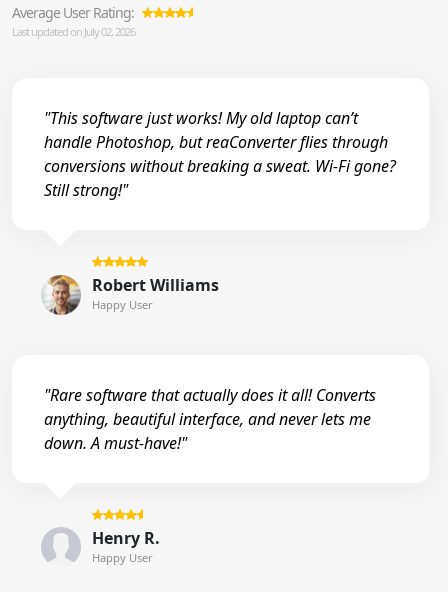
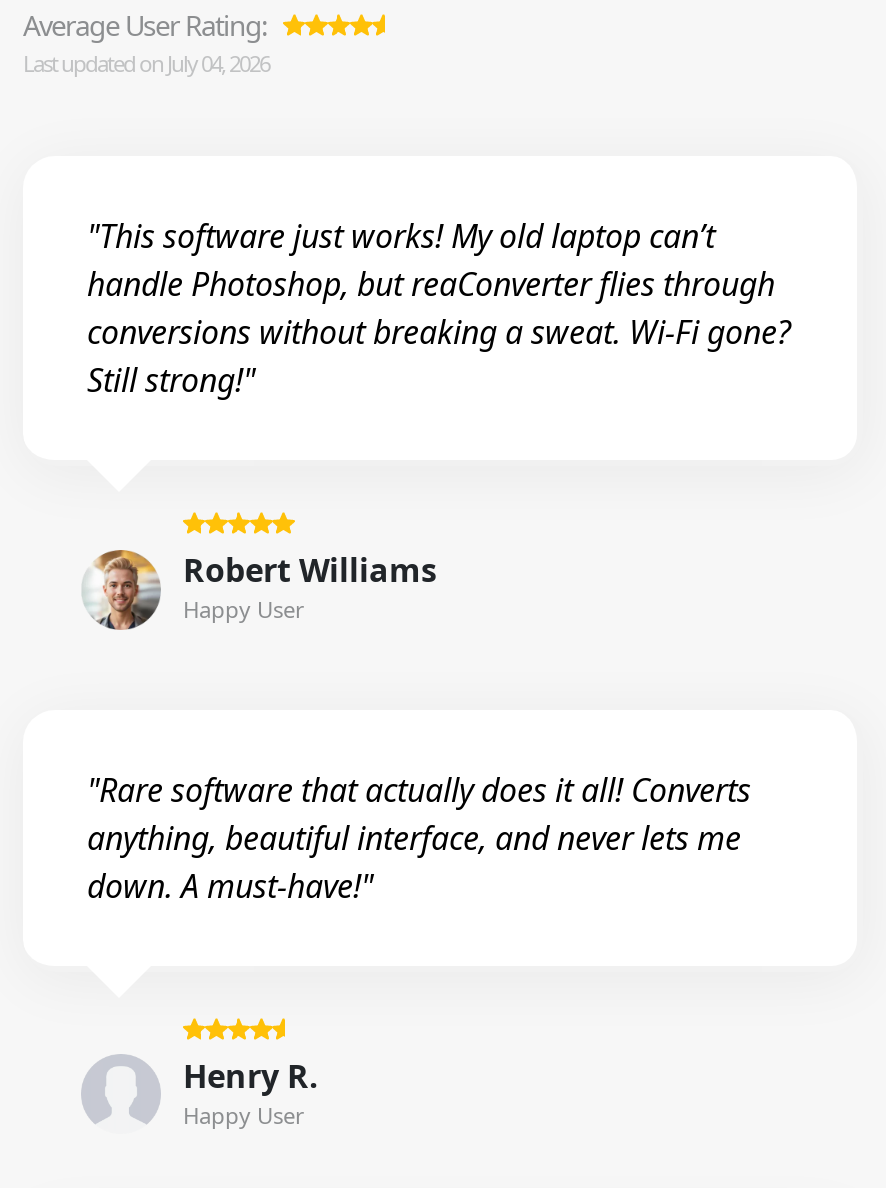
- Last updated on July 02, 2026
+ Last updated on July 04, 2026
